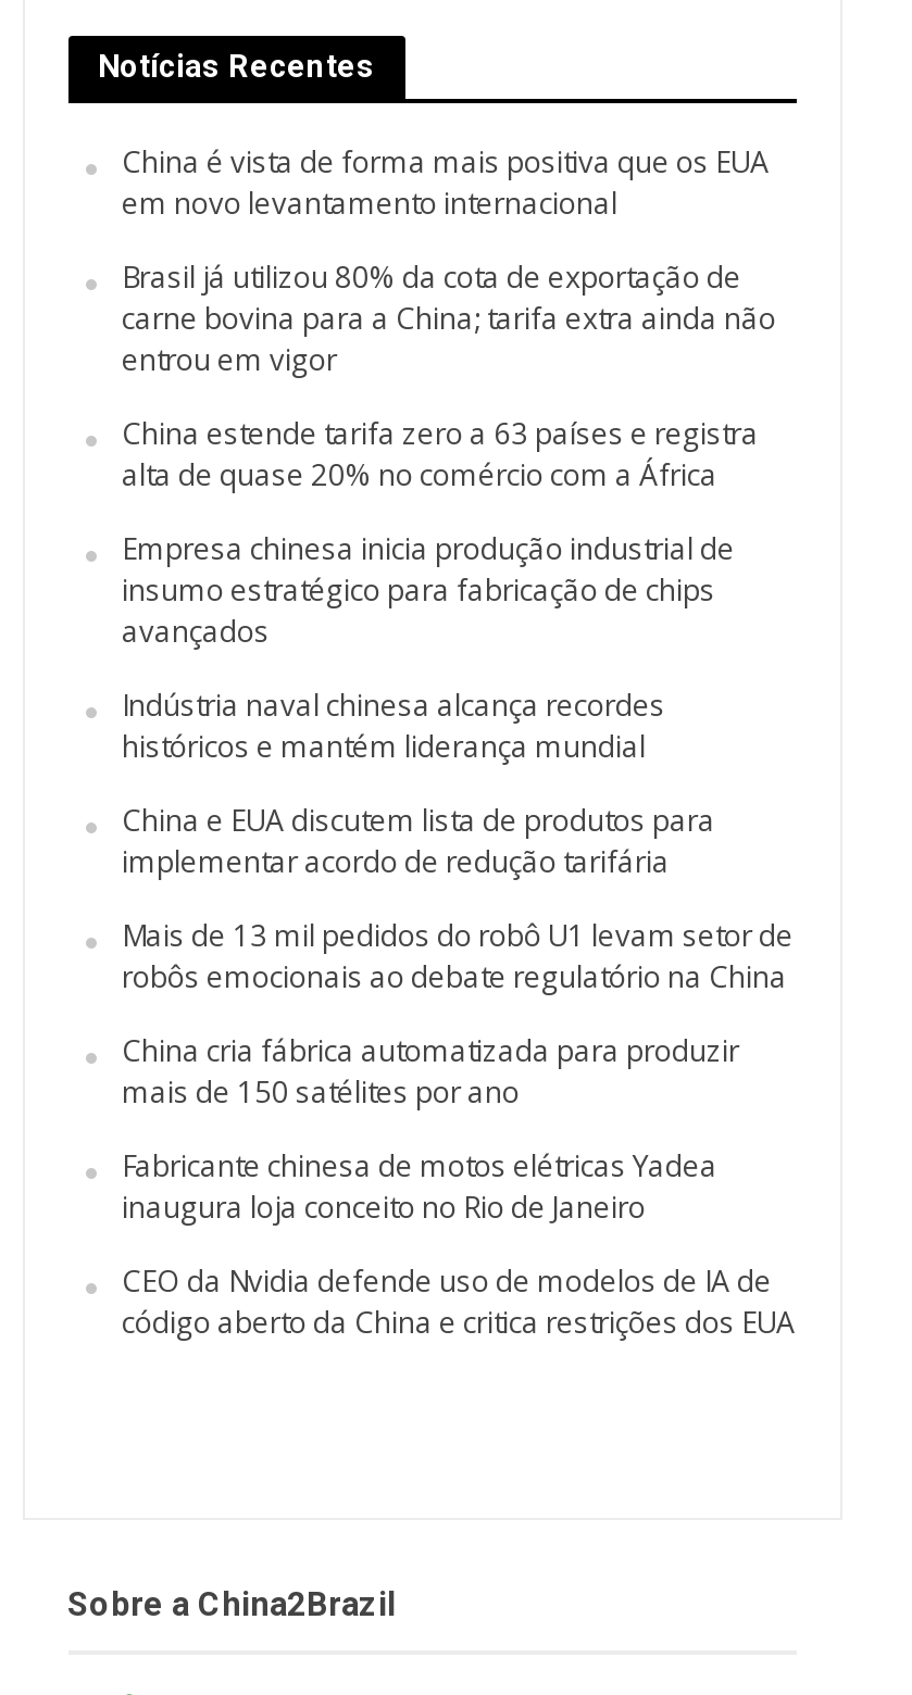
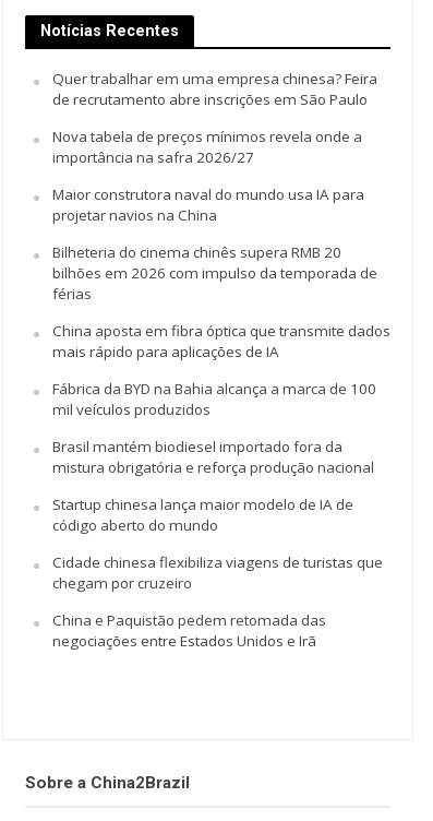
- China é vista de forma mais positiva que os EUA
- em novo levantamento internacional
+ Quer trabalhar em uma empresa chinesa? Feira
+ de recrutamento abre inscrições em São Paulo

- Brasil já utilizou 80% da cota de exportação de
- carne bovina para a China; tarifa extra ainda não
- entrou em vigor
+ Nova tabela de preços mínimos revela onde a
+ importância na safra 2026/27

- China estende tarifa zero a 63 países e registra
- alta de quase 20% no comércio com a África
+ Maior construtora naval do mundo usa IA para
+ projetar navios na China

- Empresa chinesa inicia produção industrial de
- insumo estratégico para fabricação de chips
- avançados
+ Bilheteria do cinema chinês supera RMB 20
+ bilhões em 2026 com impulso da temporada de
+ férias

- Indústria naval chinesa alcança recordes
- históricos e mantém liderança mundial
+ China aposta em fibra óptica que transmite dados
+ mais rápido para aplicações de IA

- China e EUA discutem lista de produtos para
- implementar acordo de redução tarifária
+ Fábrica da BYD na Bahia alcança a marca de 100
+ mil veículos produzidos

- Mais de 13 mil pedidos do robô U1 levam setor de
- robôs emocionais ao debate regulatório na China
+ Brasil mantém biodiesel importado fora da
+ mistura obrigatória e reforça produção nacional

- China cria fábrica automatizada para produzir
- mais de 150 satélites por ano
+ Startup chinesa lança maior modelo de IA de
+ código aberto do mundo

- Fabricante chinesa de motos elétricas Yadea
- inaugura loja conceito no Rio de Janeiro
+ Cidade chinesa flexibiliza viagens de turistas que
+ chegam por cruzeiro

- CEO da Nvidia defende uso de modelos de IA de
- código aberto da China e critica restrições dos EUA
+ China e Paquistão pedem retomada das
+ negociações entre Estados Unidos e Irã
